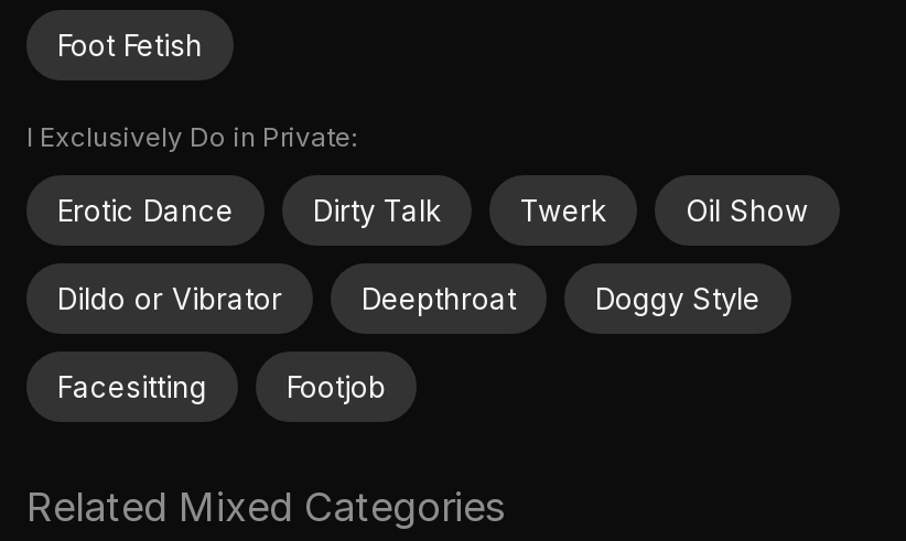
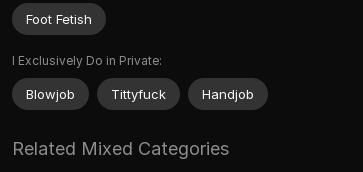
- Erotic Dance
- Dirty Talk
- Twerk
- Oil Show
- Dildo or Vibrator
- Deepthroat
- Doggy Style
- Facesitting
- Footjob
+ Blowjob
+ Tittyfuck
+ Handjob
